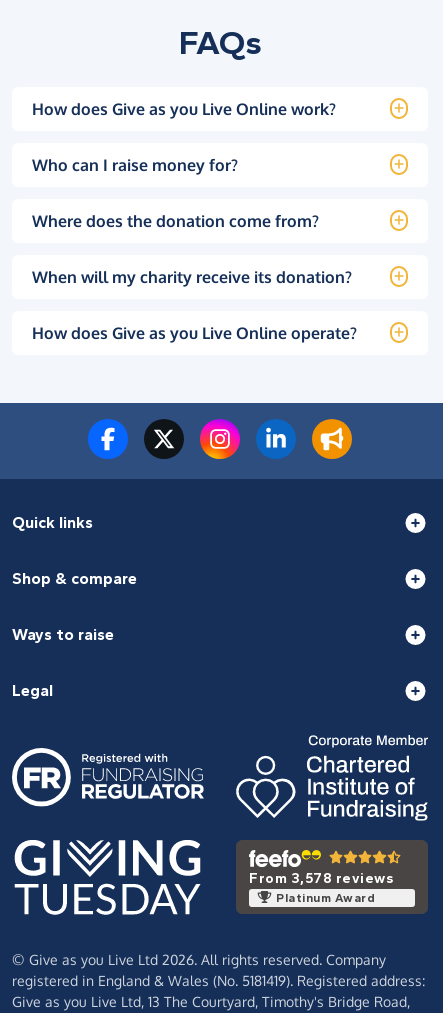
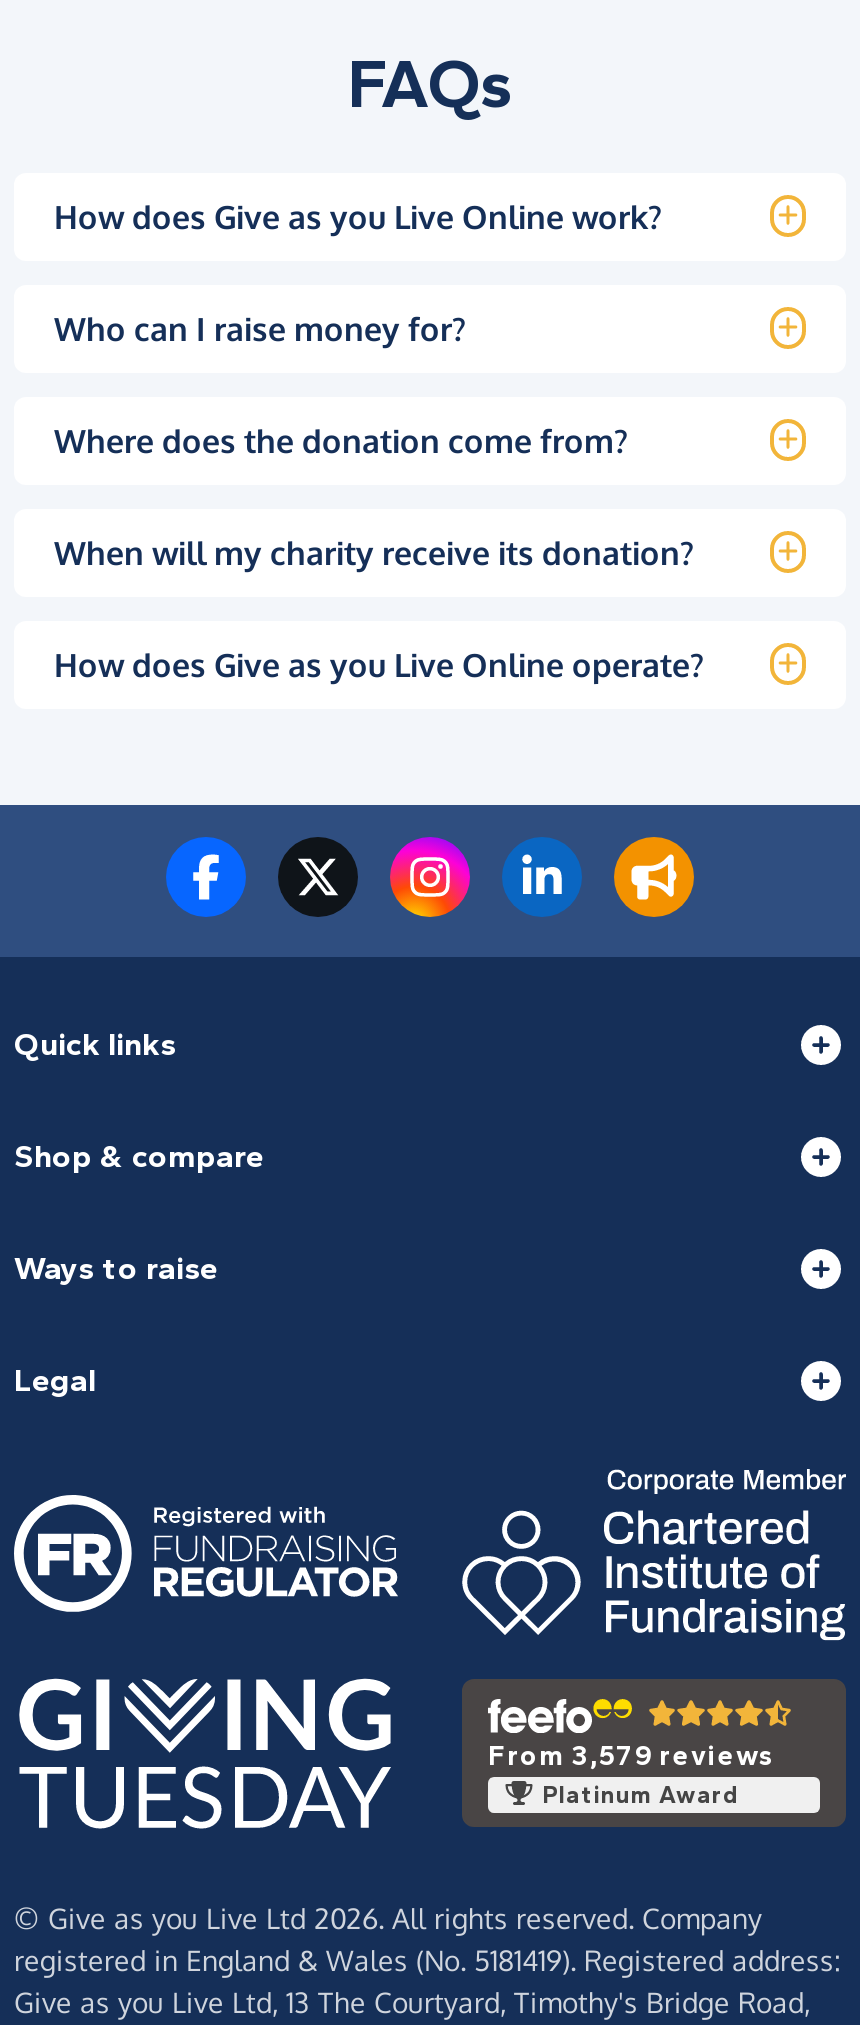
- From 3,578 reviews
+ From 3,579 reviews
